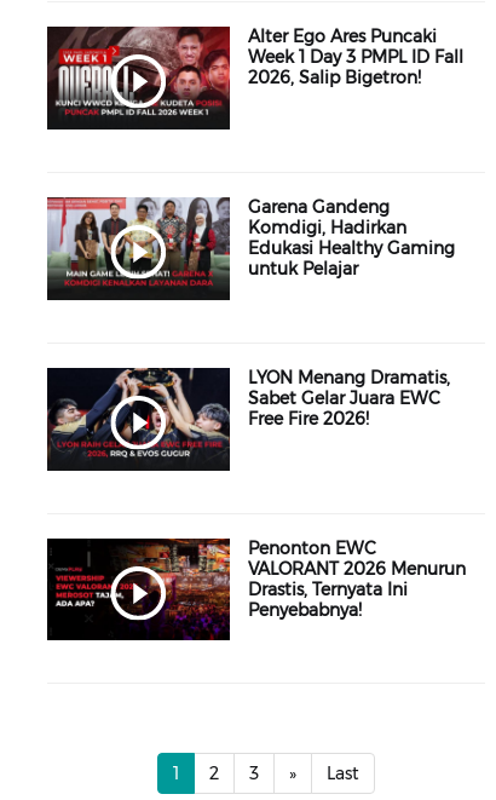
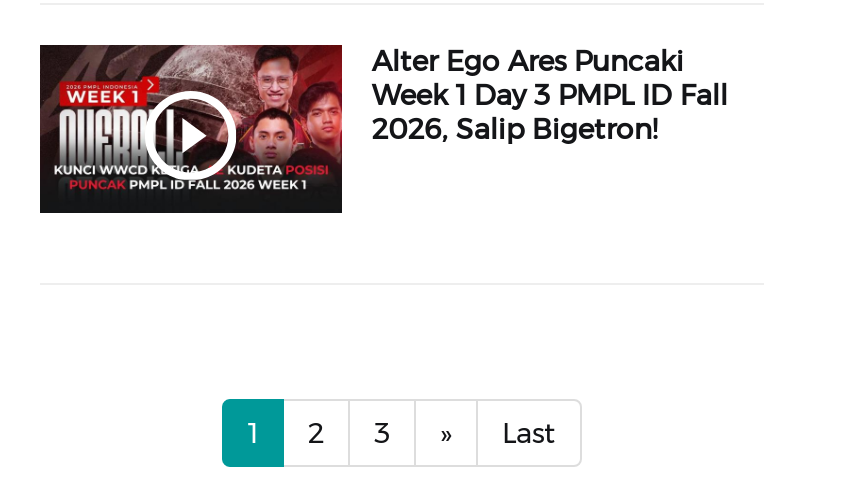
- [image]
- Garena Gandeng
- Komdigi, Hadirkan
- Edukasi Healthy Gaming
- untuk Pelajar

- [image]
- LYON Menang Dramatis,
- Sabet Gelar Juara EWC
- Free Fire 2026!

- [image]
- Penonton EWC
- VALORANT 2026 Menurun
- Drastis, Ternyata Ini
- Penyebabnya!
